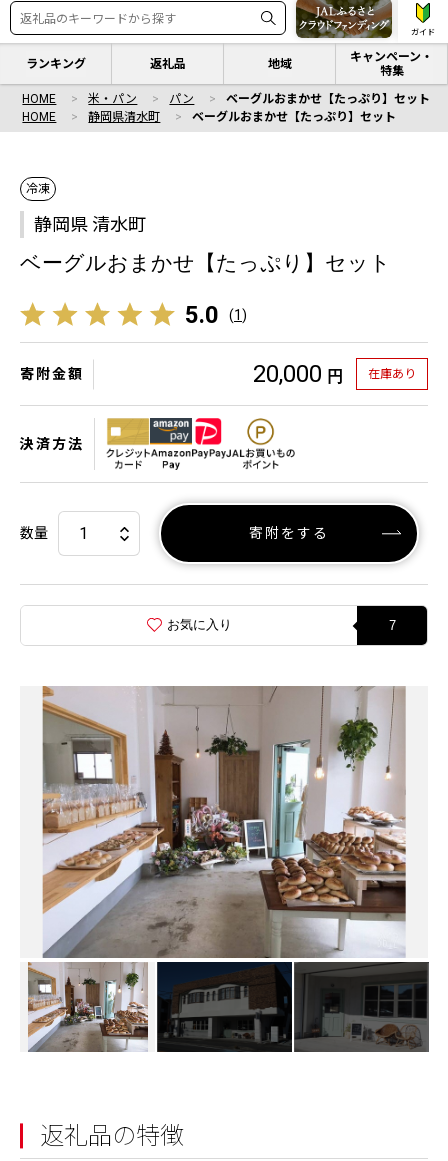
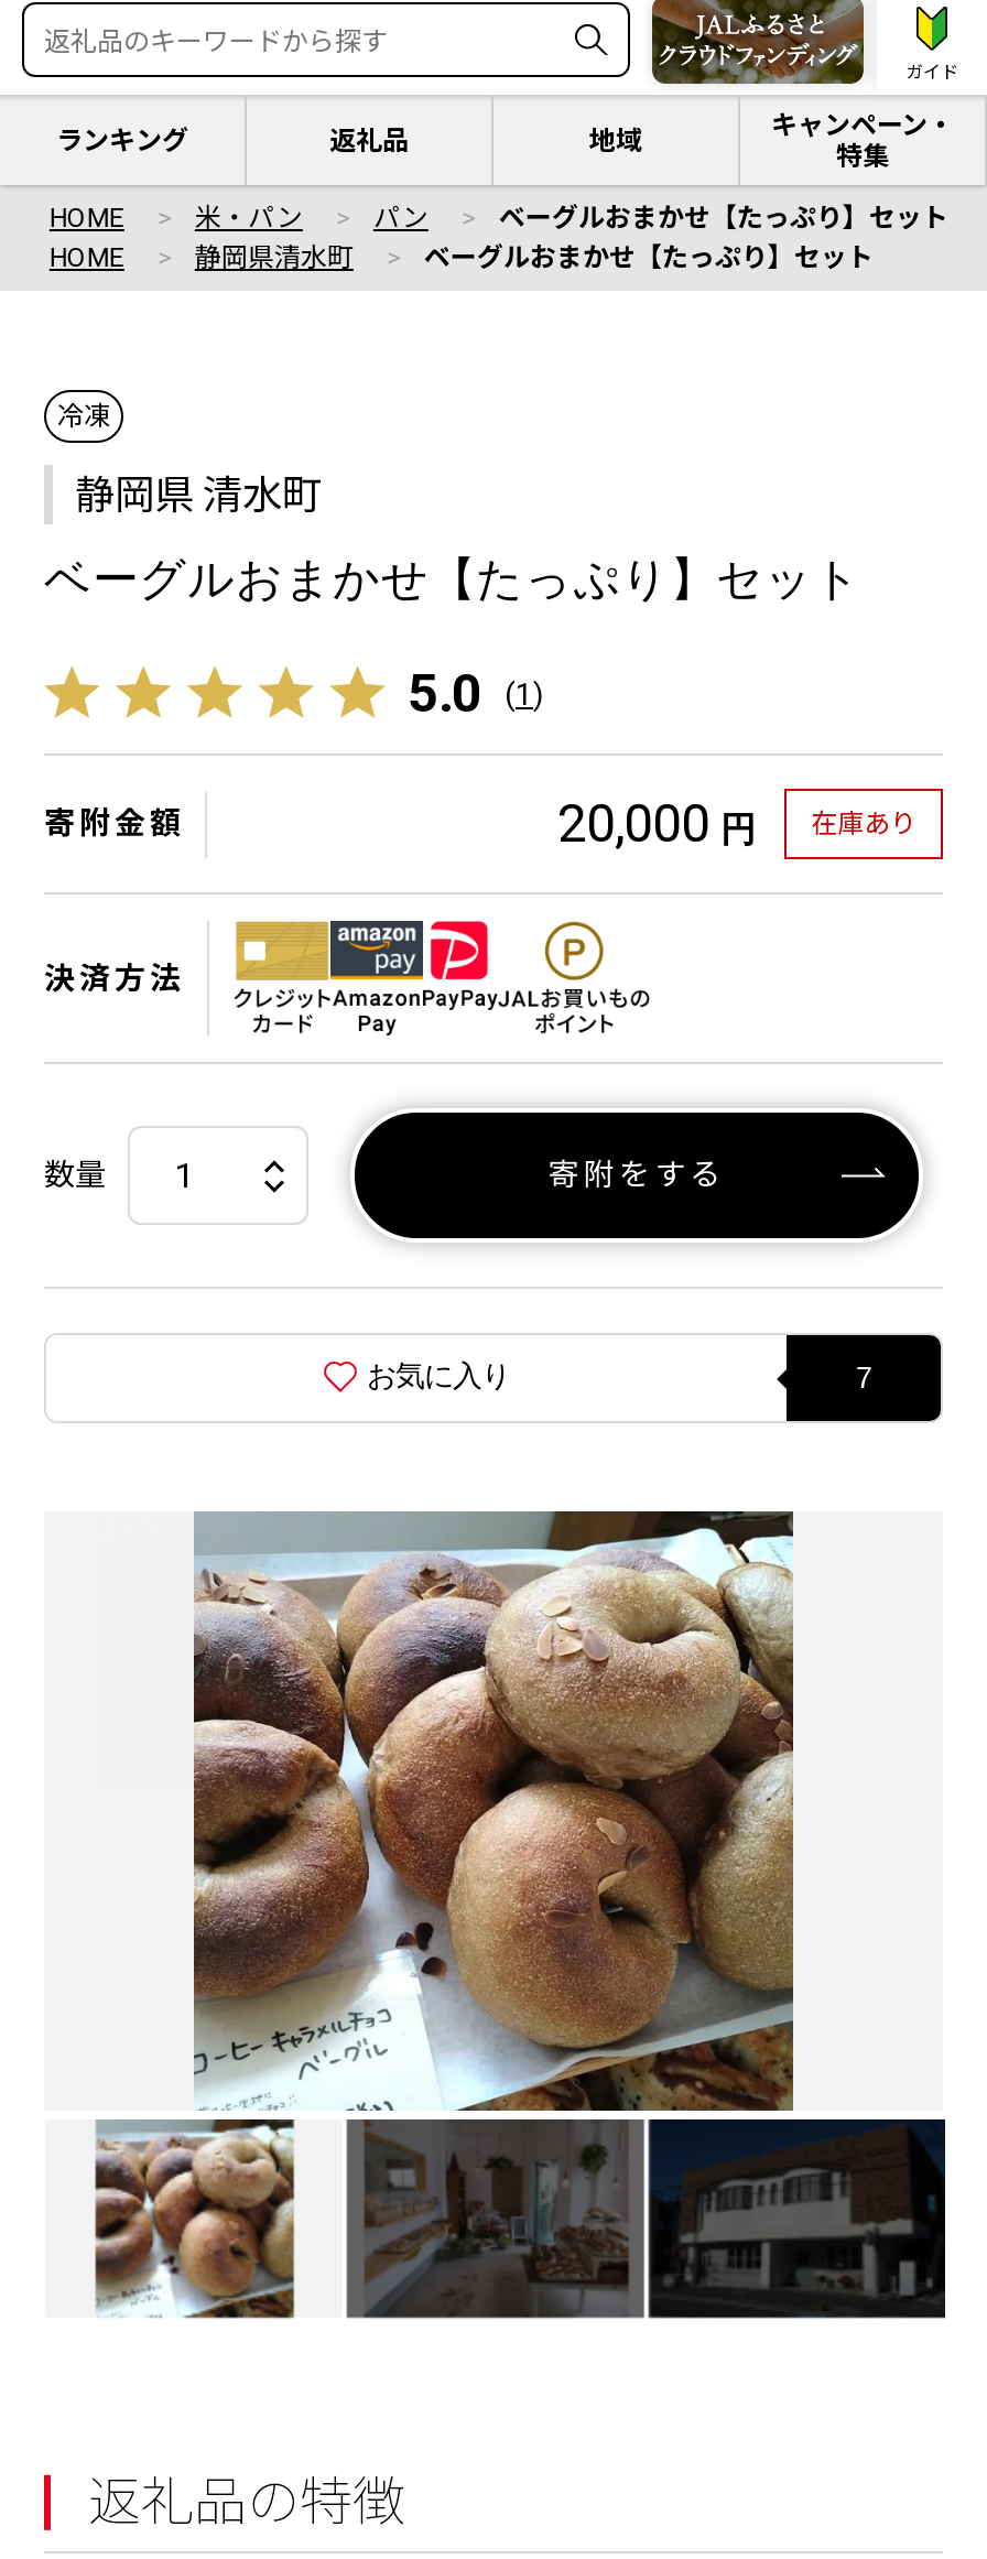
- [image]
+ [image]
